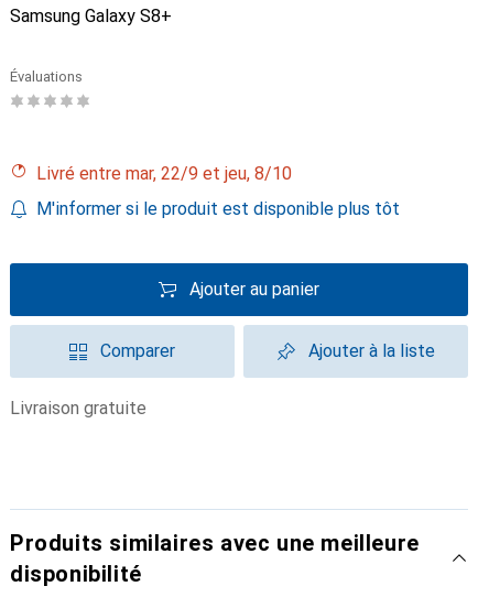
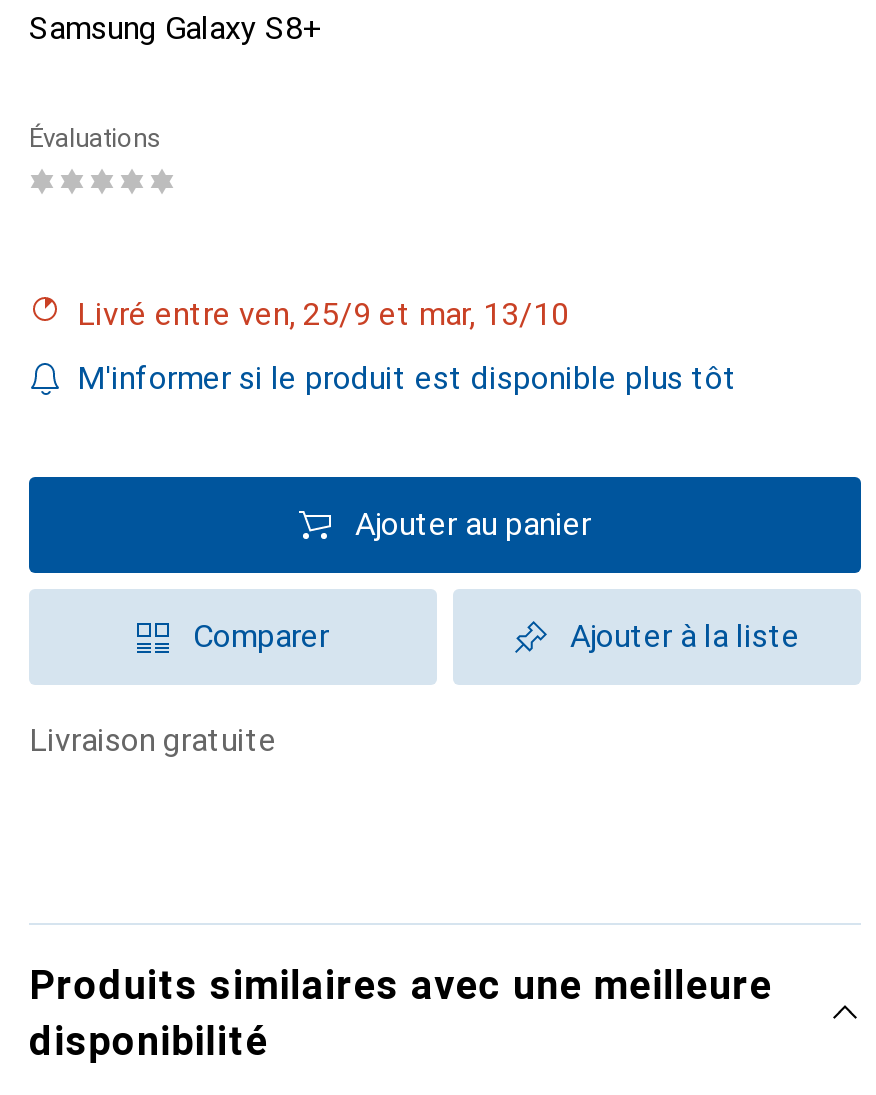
- Livré entre mar, 22/9 et jeu, 8/10
+ Livré entre ven, 25/9 et mar, 13/10
